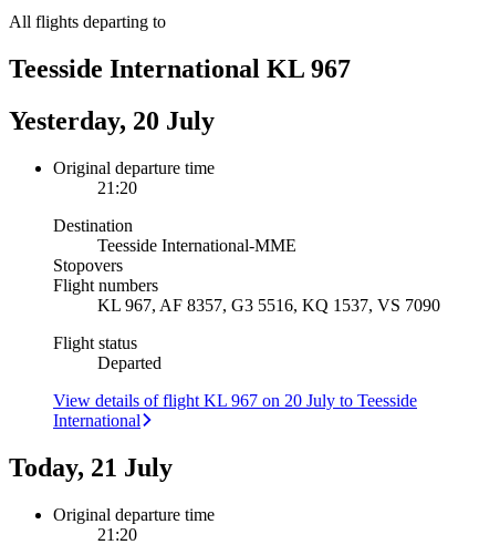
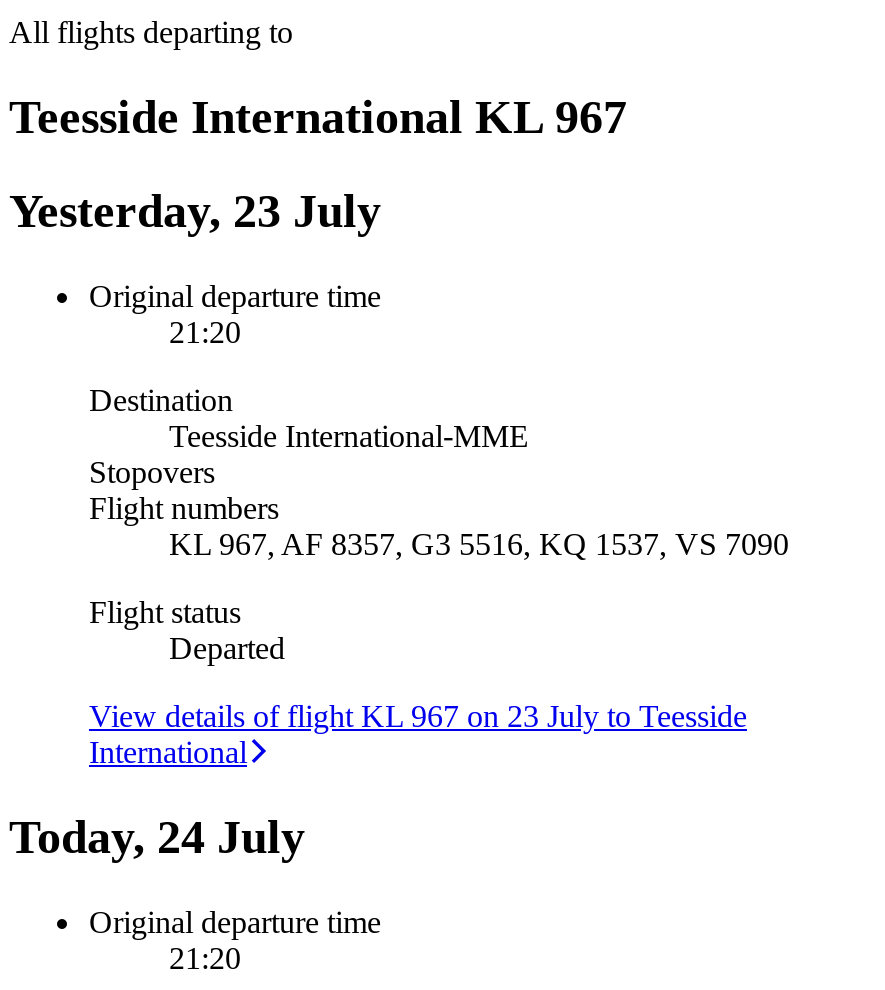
- Yesterday, 20 July
+ Yesterday, 23 July

- View details of flight KL 967 on 20 July to Teesside
+ View details of flight KL 967 on 23 July to Teesside

- Today, 21 July
+ Today, 24 July
